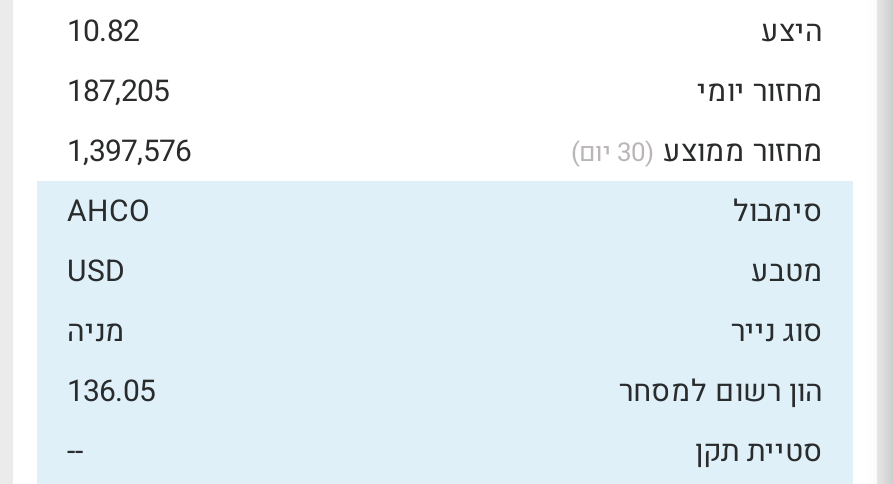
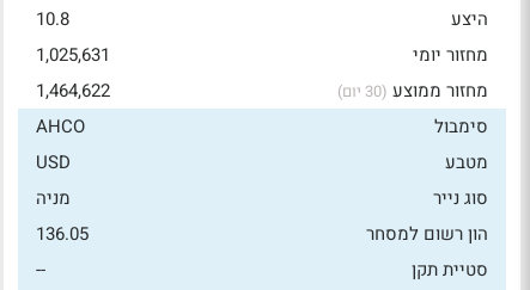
- 10.82
+ 10.8

- 187,205
+ 1,025,631

- 1,397,576
+ 1,464,622
